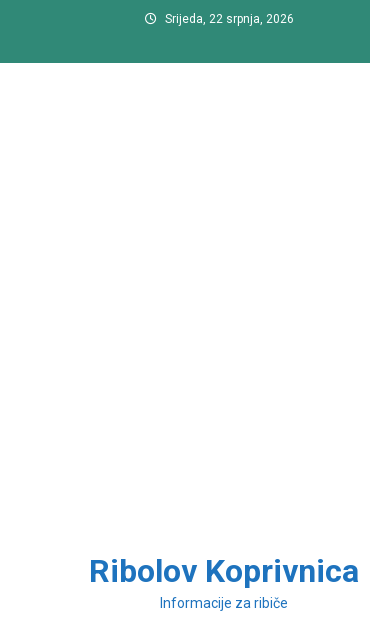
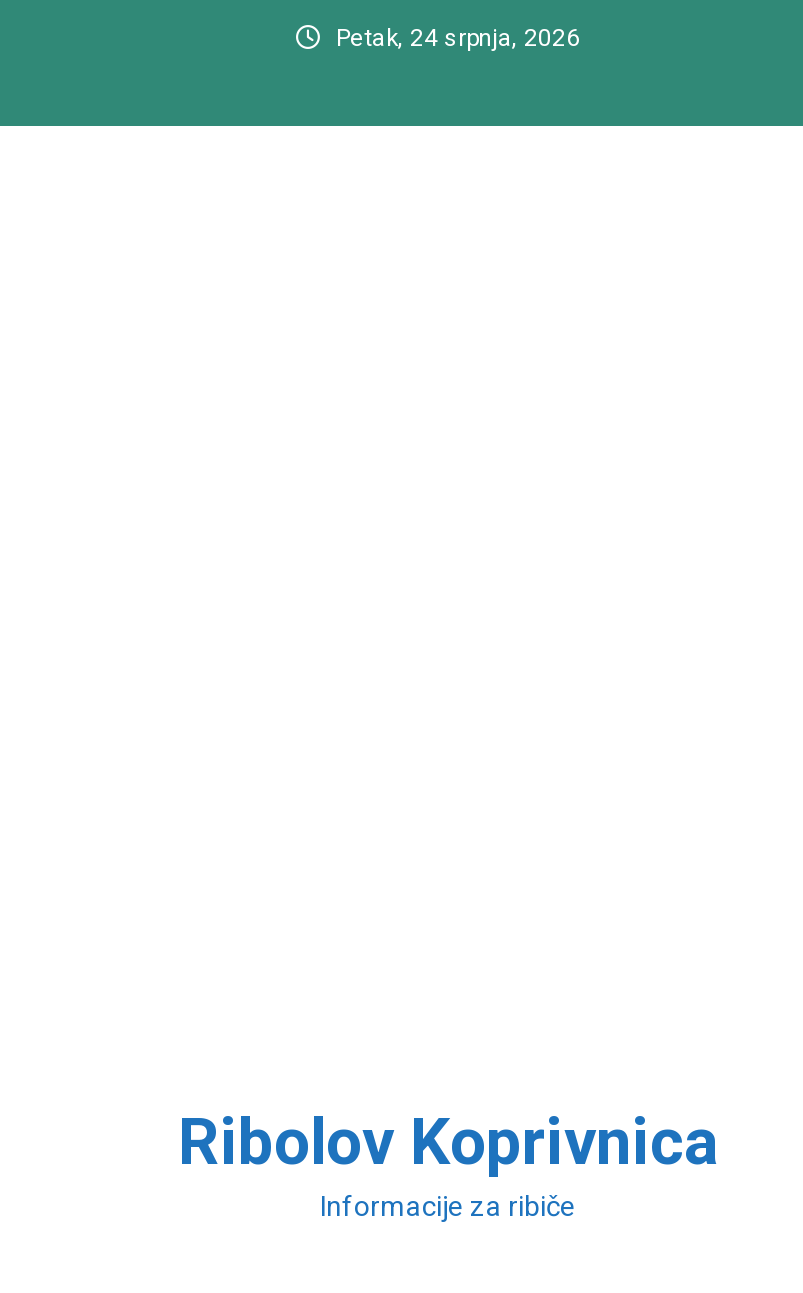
- Srijeda, 22 srpnja, 2026
+ Petak, 24 srpnja, 2026
